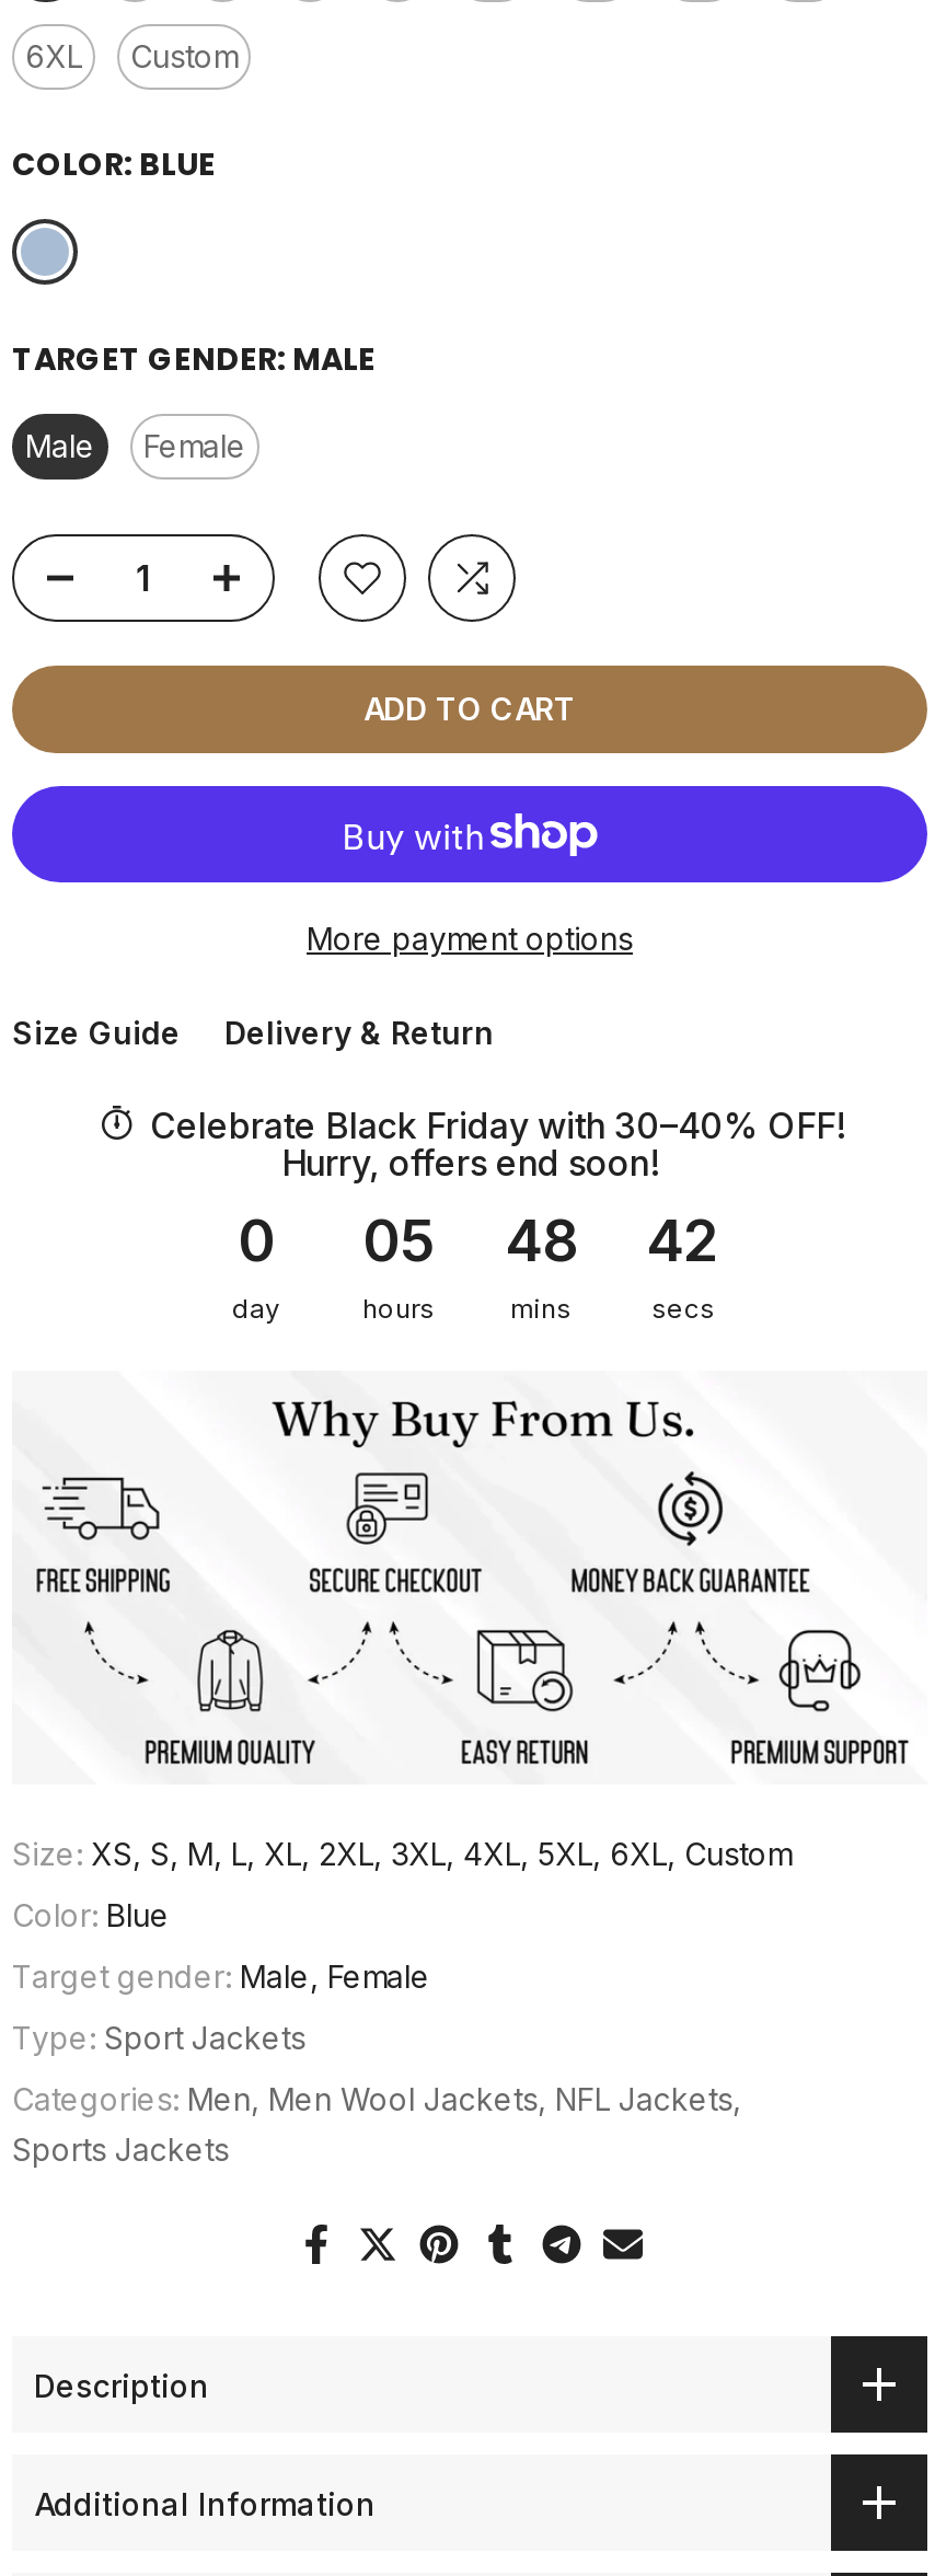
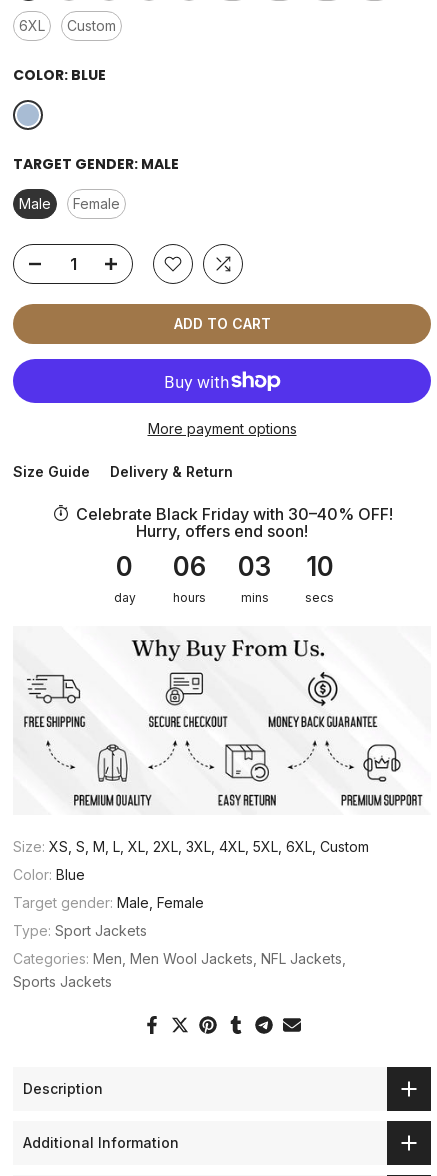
- 05
+ 06

- 48
+ 03

- 42
+ 10
